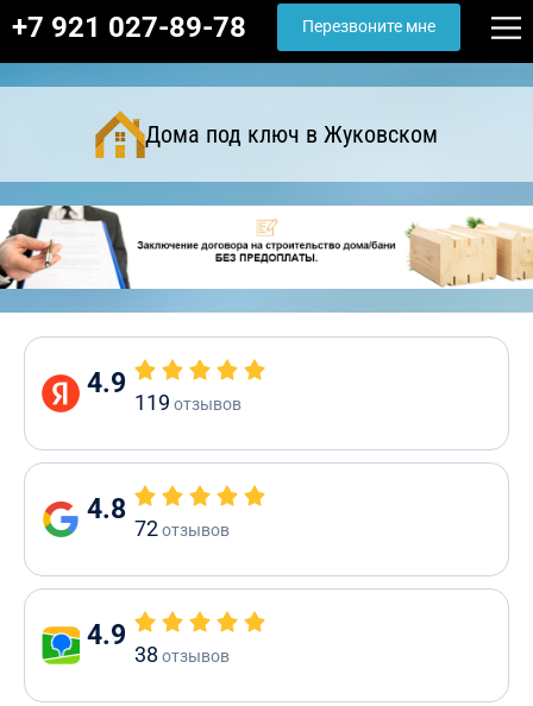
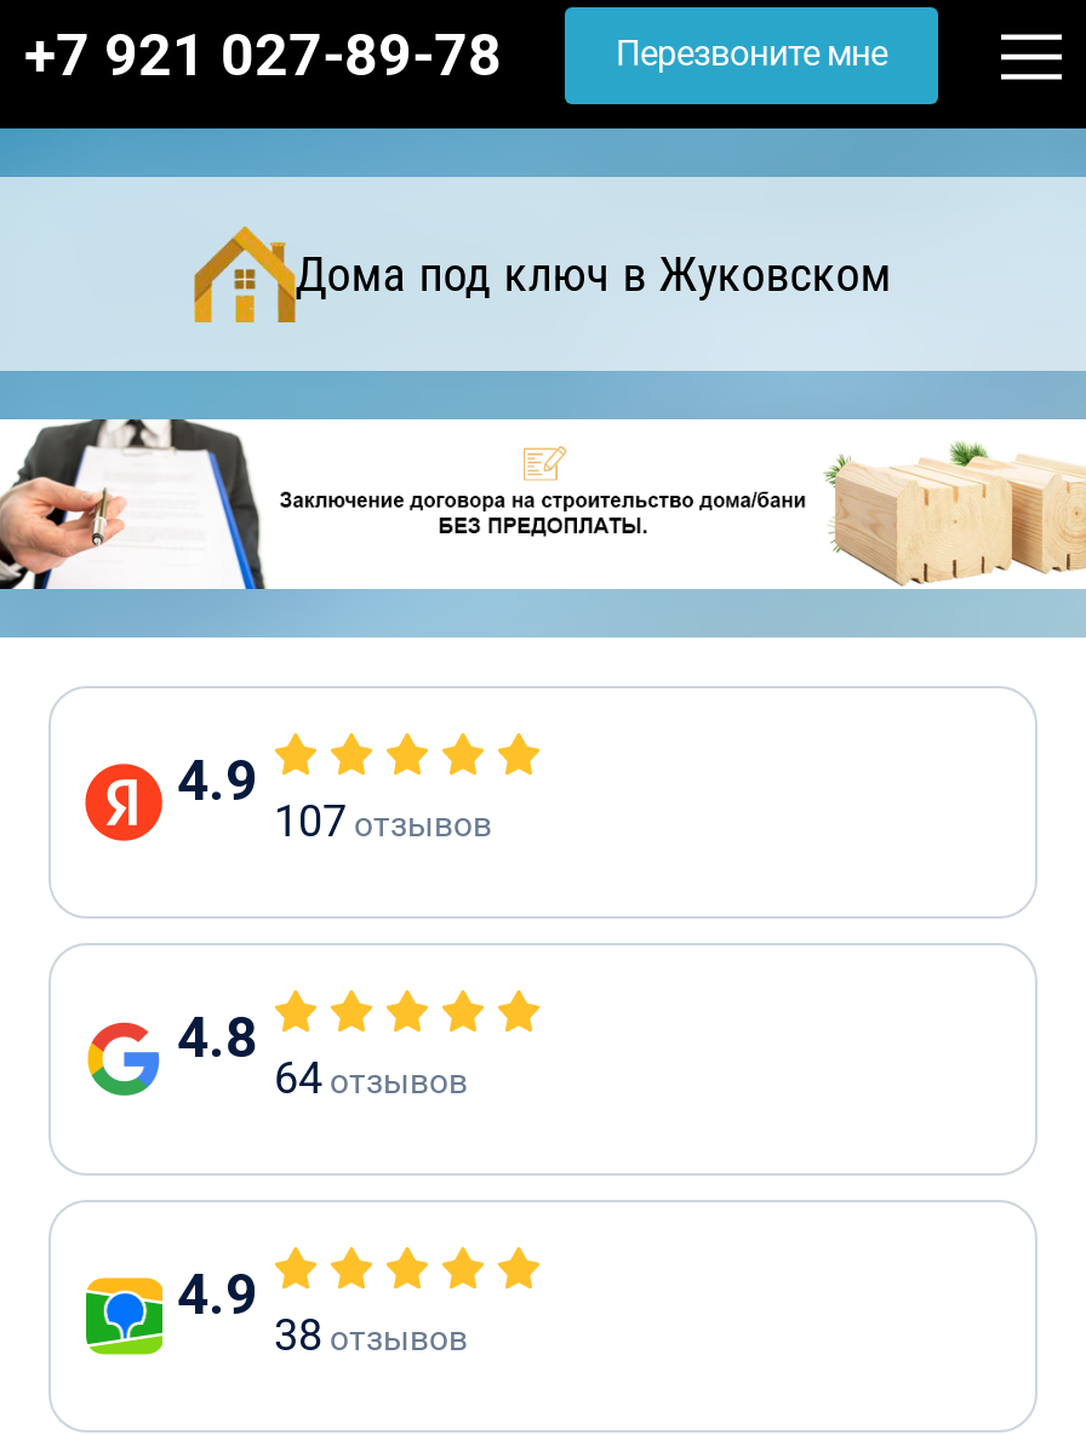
- 119 отзывов
+ 107 отзывов

- 72отзывов
+ 64отзывов
